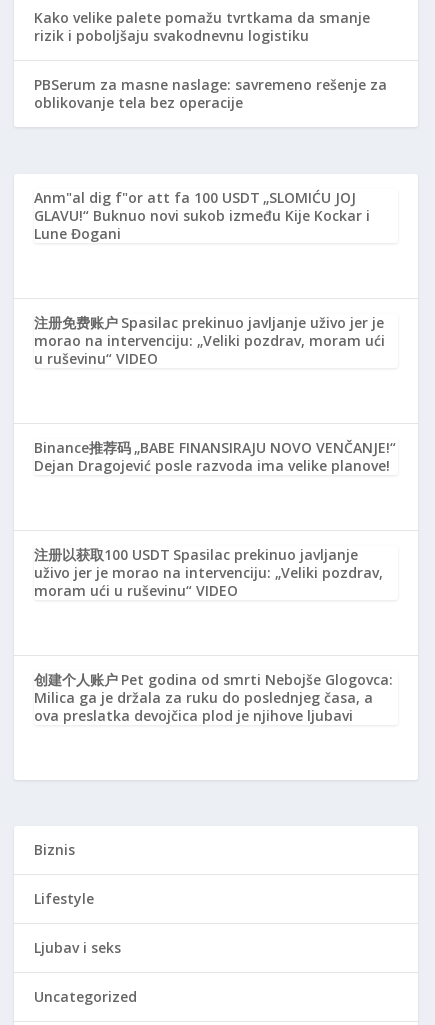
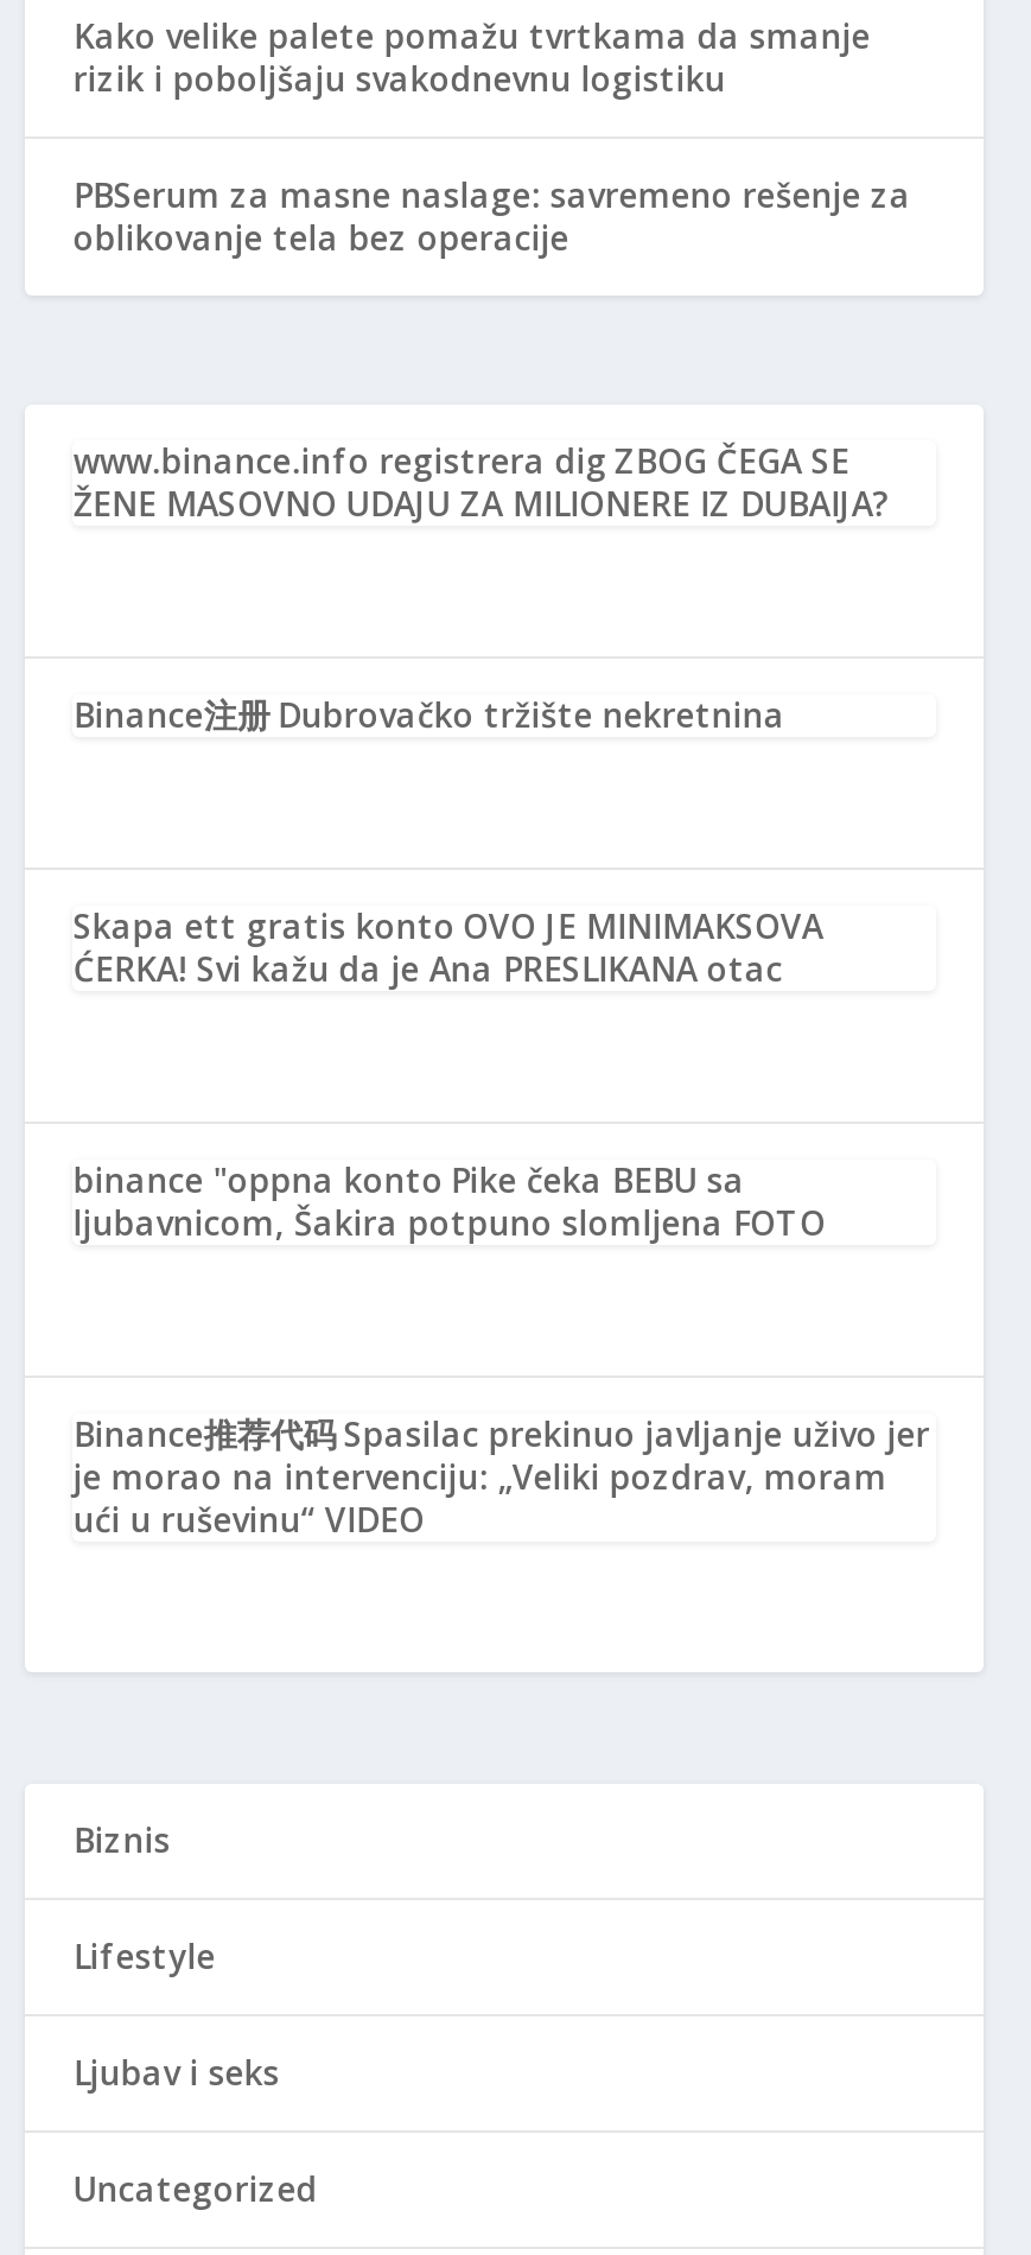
- Anm"al dig f"or att fa 100 USDT „SLOMIĆU JOJ
- GLAVU!“ Buknuo novi sukob između Kije Kockar i
- Lune Đogani
+ www.binance.info registrera dig ZBOG ČEGA SE
+ ŽENE MASOVNO UDAJU ZA MILIONERE IZ DUBAIJA?

- 注册免费账户 Spasilac prekinuo javljanje uživo jer je
- morao na intervenciju: „Veliki pozdrav, moram ući
- u ruševinu“ VIDEO
+ Binance注册 Dubrovačko tržište nekretnina

- Binance推荐码 „BABE FINANSIRAJU NOVO VENČANJE!“
- Dejan Dragojević posle razvoda ima velike planove!
+ Skapa ett gratis konto OVO JE MINIMAKSOVA
+ ĆERKA! Svi kažu da je Ana PRESLIKANA otac

- 注册以获取100 USDT Spasilac prekinuo javljanje
- uživo jer je morao na intervenciju: „Veliki pozdrav,
- moram ući u ruševinu“ VIDEO
+ binance "oppna konto Pike čeka BEBU sa
+ ljubavnicom, Šakira potpuno slomljena FOTO

- 创建个人账户 Pet godina od smrti Nebojše Glogovca:
- Milica ga je držala za ruku do poslednjeg časa, a
- ova preslatka devojčica plod je njihove ljubavi
+ Binance推荐代码 Spasilac prekinuo javljanje uživo jer
+ je morao na intervenciju: „Veliki pozdrav, moram
+ ući u ruševinu“ VIDEO
